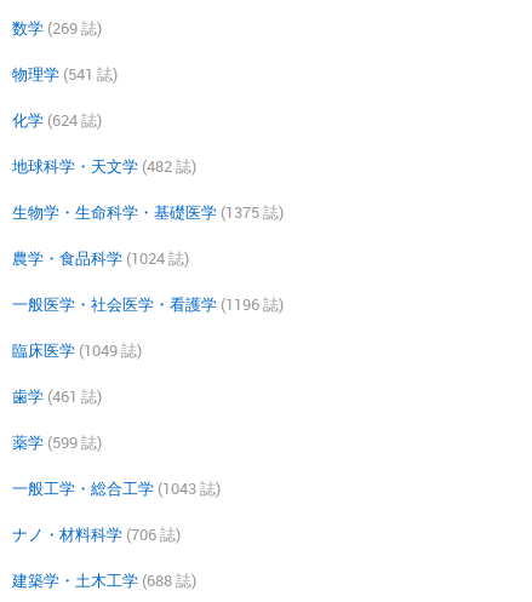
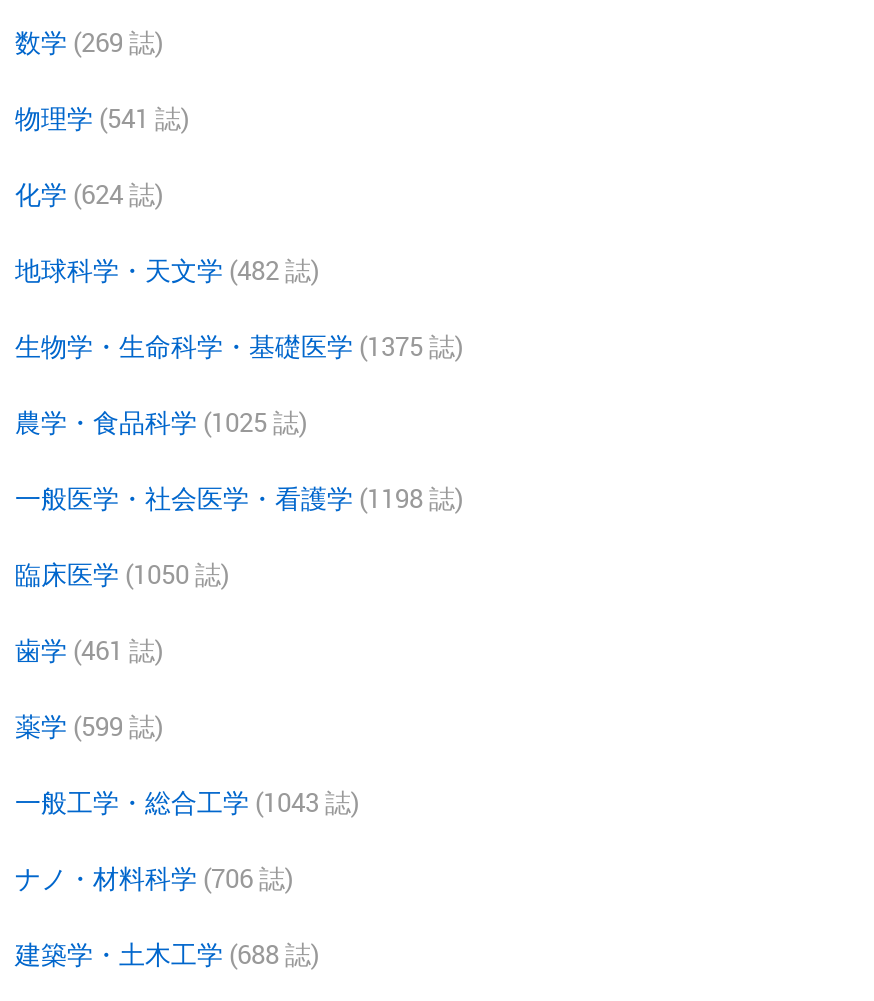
- 農学・食品科学 (1024 誌)
+ 農学・食品科学 (1025 誌)

- 一般医学・社会医学・看護学 (1196 誌)
+ 一般医学・社会医学・看護学 (1198 誌)

- 臨床医学 (1049 誌)
+ 臨床医学 (1050 誌)
